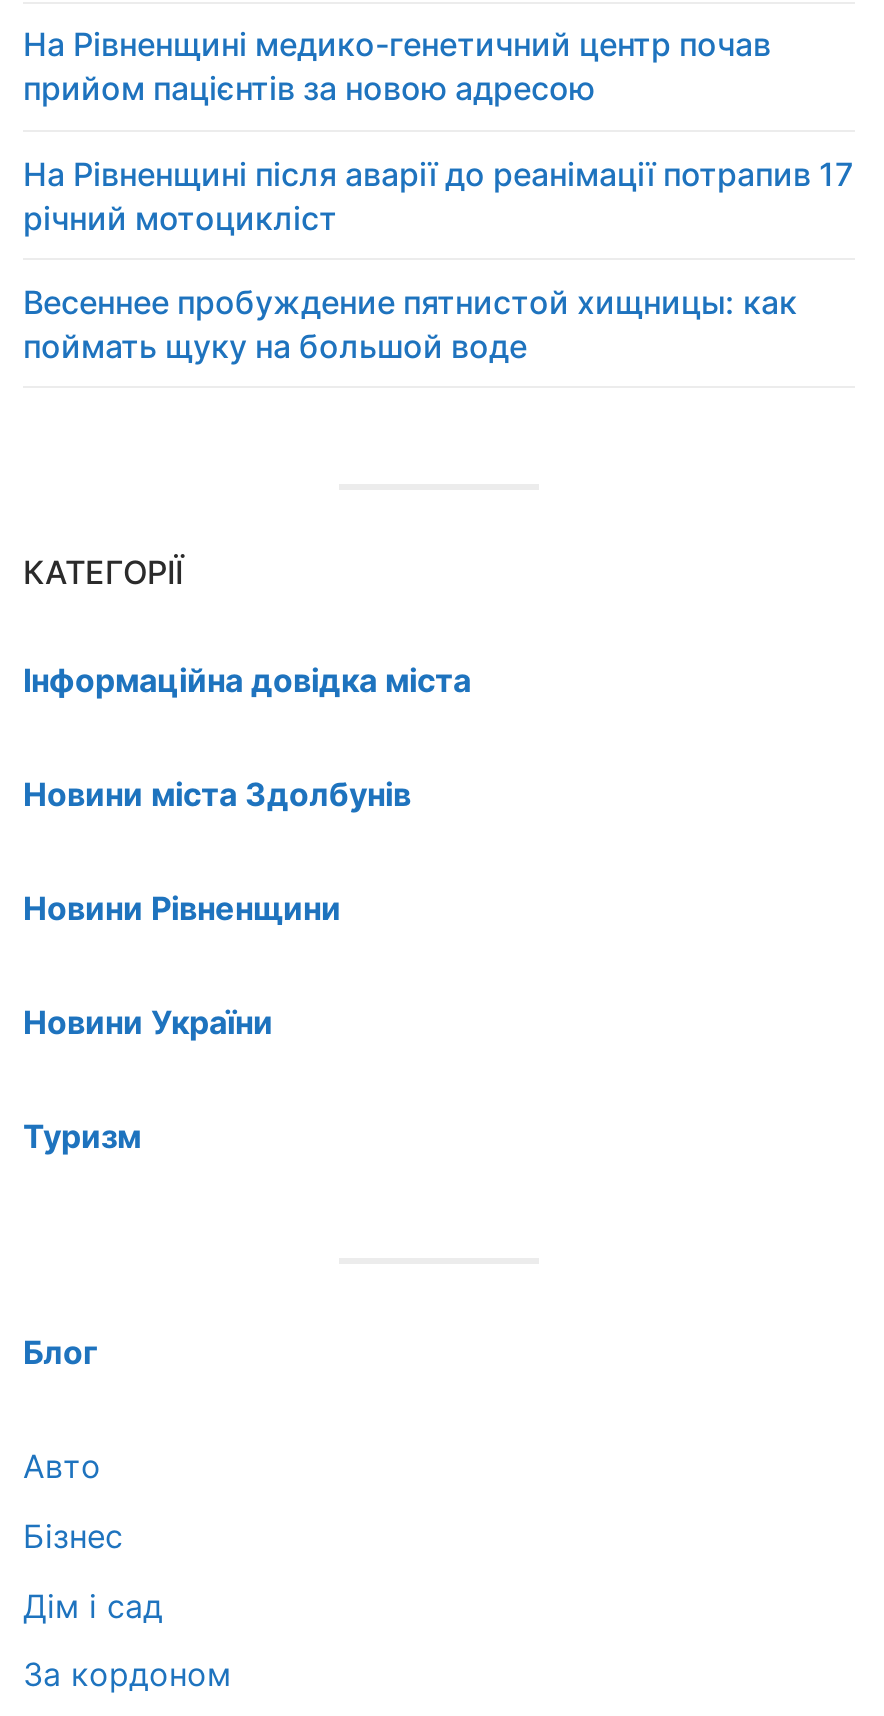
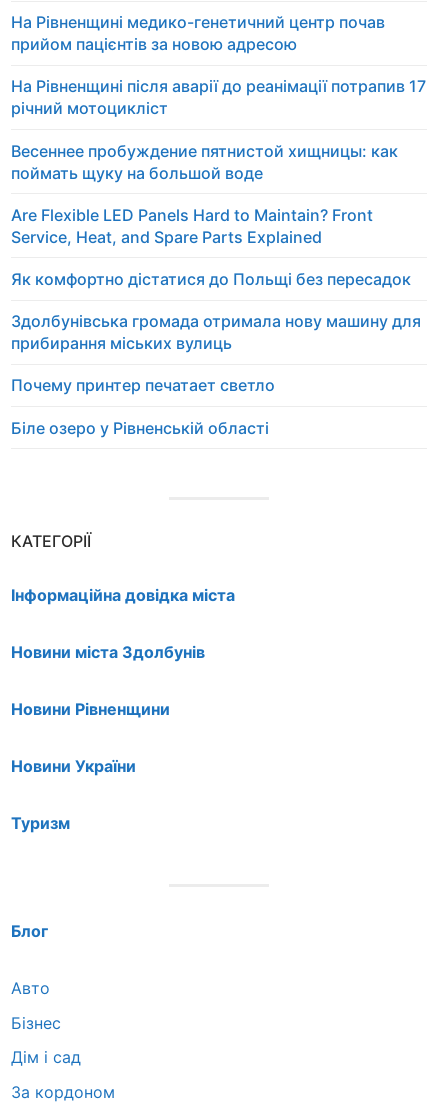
+ Are Flexible LED Panels Hard to Maintain? Front
+ Service, Heat, and Spare Parts Explained
+ Як комфортно дістатися до Польщі без пересадок
+ Здолбунівська громада отримала нову машину для
+ прибирання міських вулиць
+ Почему принтер печатает светло
+ Біле озеро у Рівненській області
